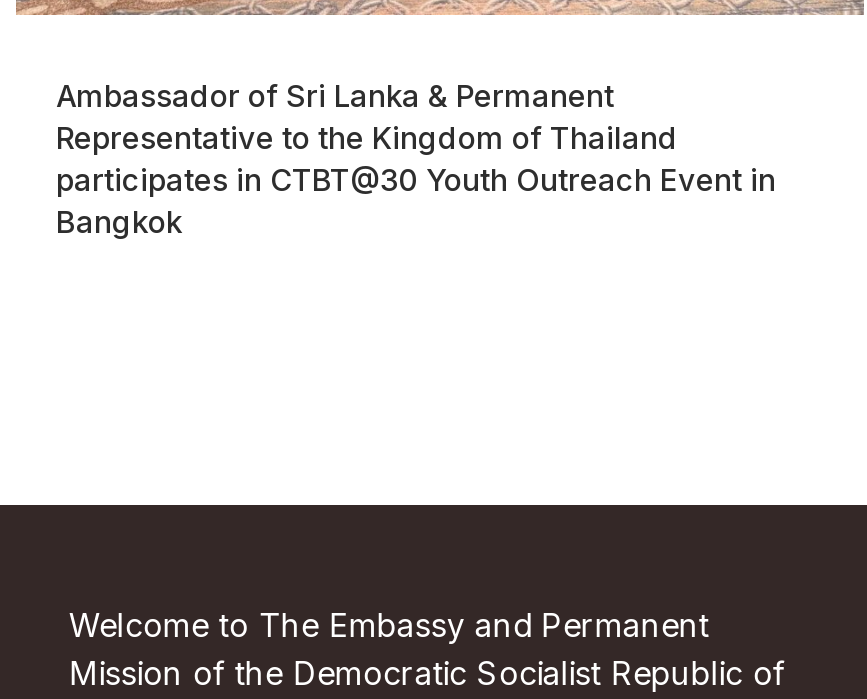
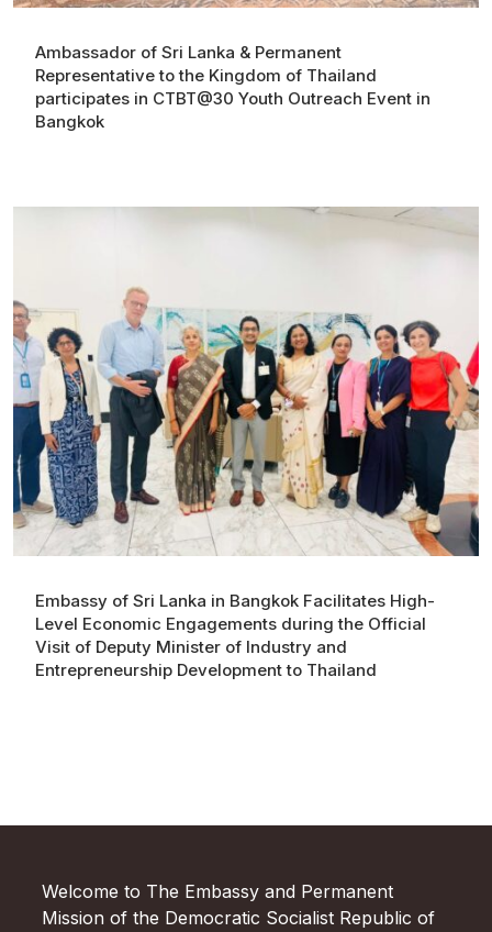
+ [image]
+ Embassy of Sri Lanka in Bangkok Facilitates High-
+ Level Economic Engagements during the Official
+ Visit of Deputy Minister of Industry and
+ Entrepreneurship Development to Thailand
